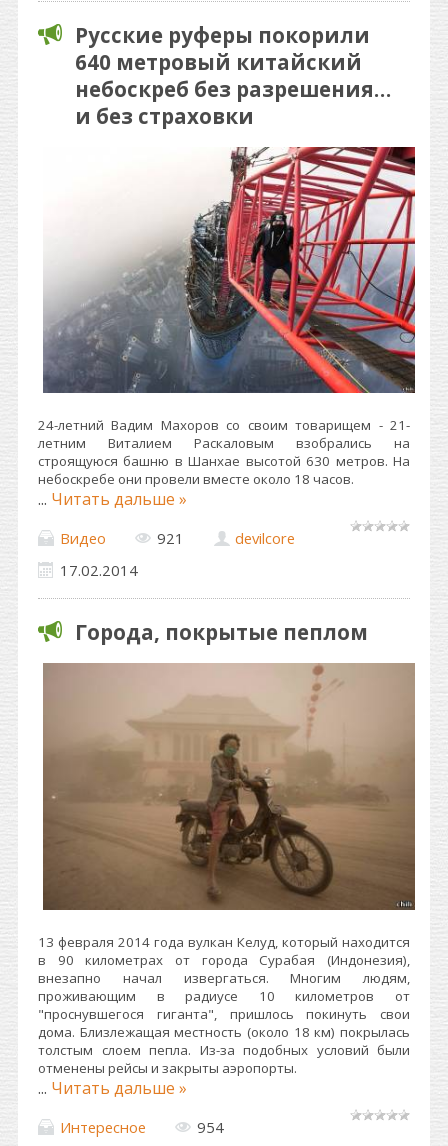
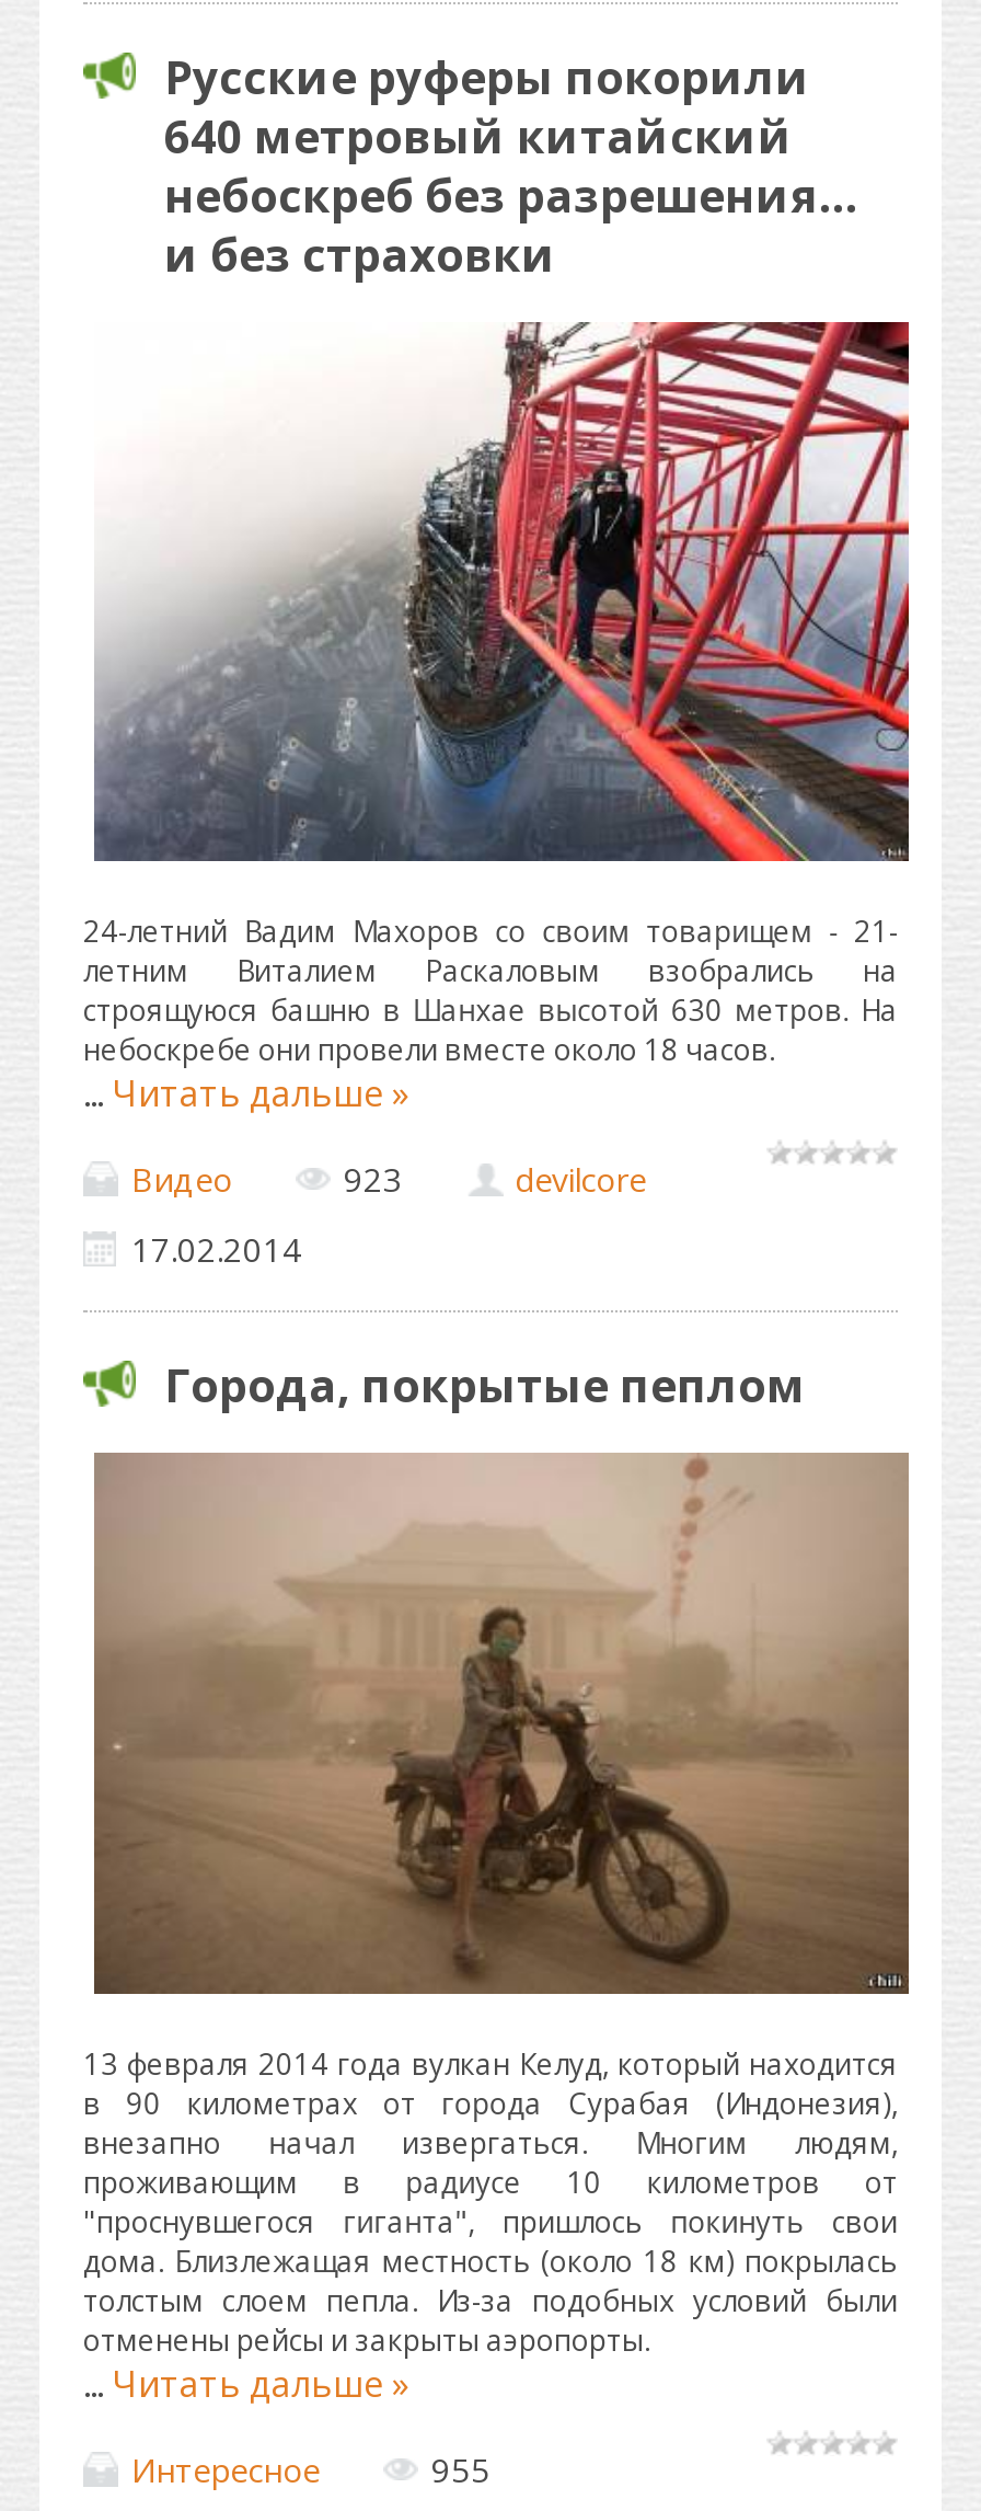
- 921
+ 923

- 954
+ 955
